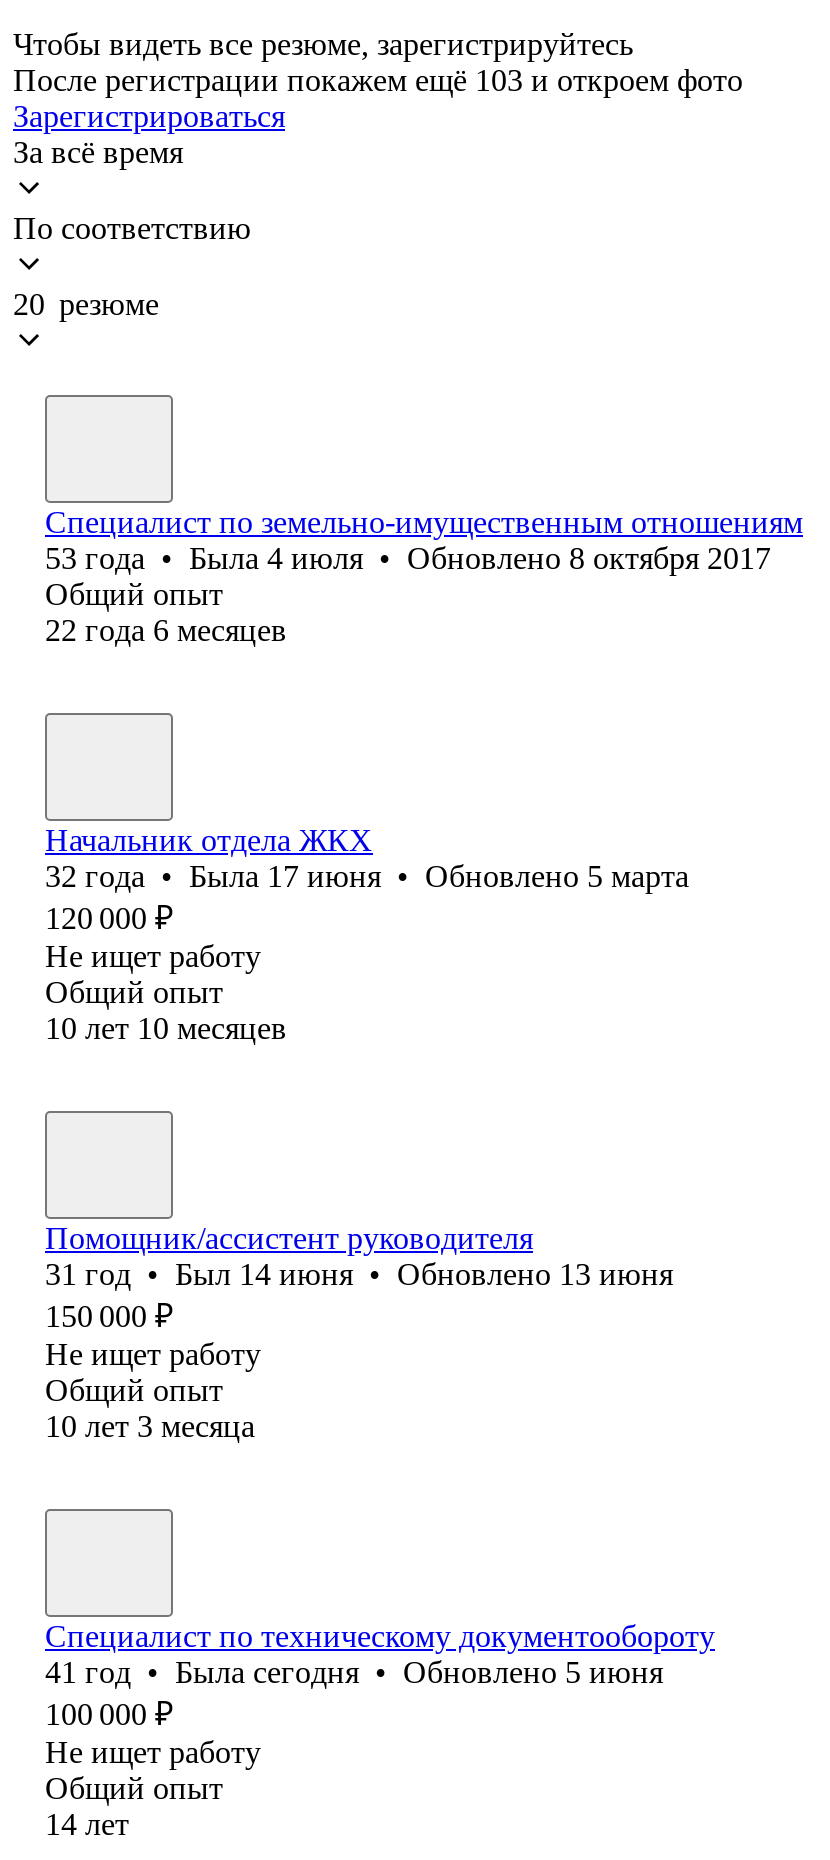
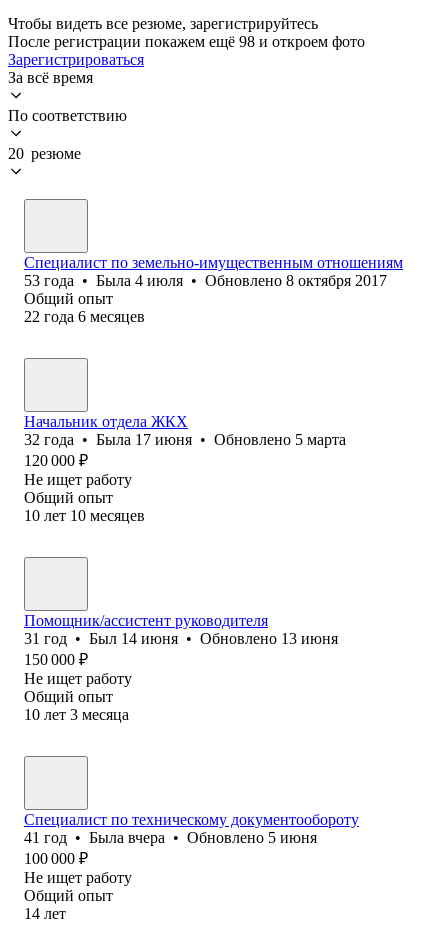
- После регистрации покажем ещё 103 и откроем фото
+ После регистрации покажем ещё 98 и откроем фото

- 41 год • Была сегодня • Обновлено 5 июня
+ 41 год • Была вчера • Обновлено 5 июня
